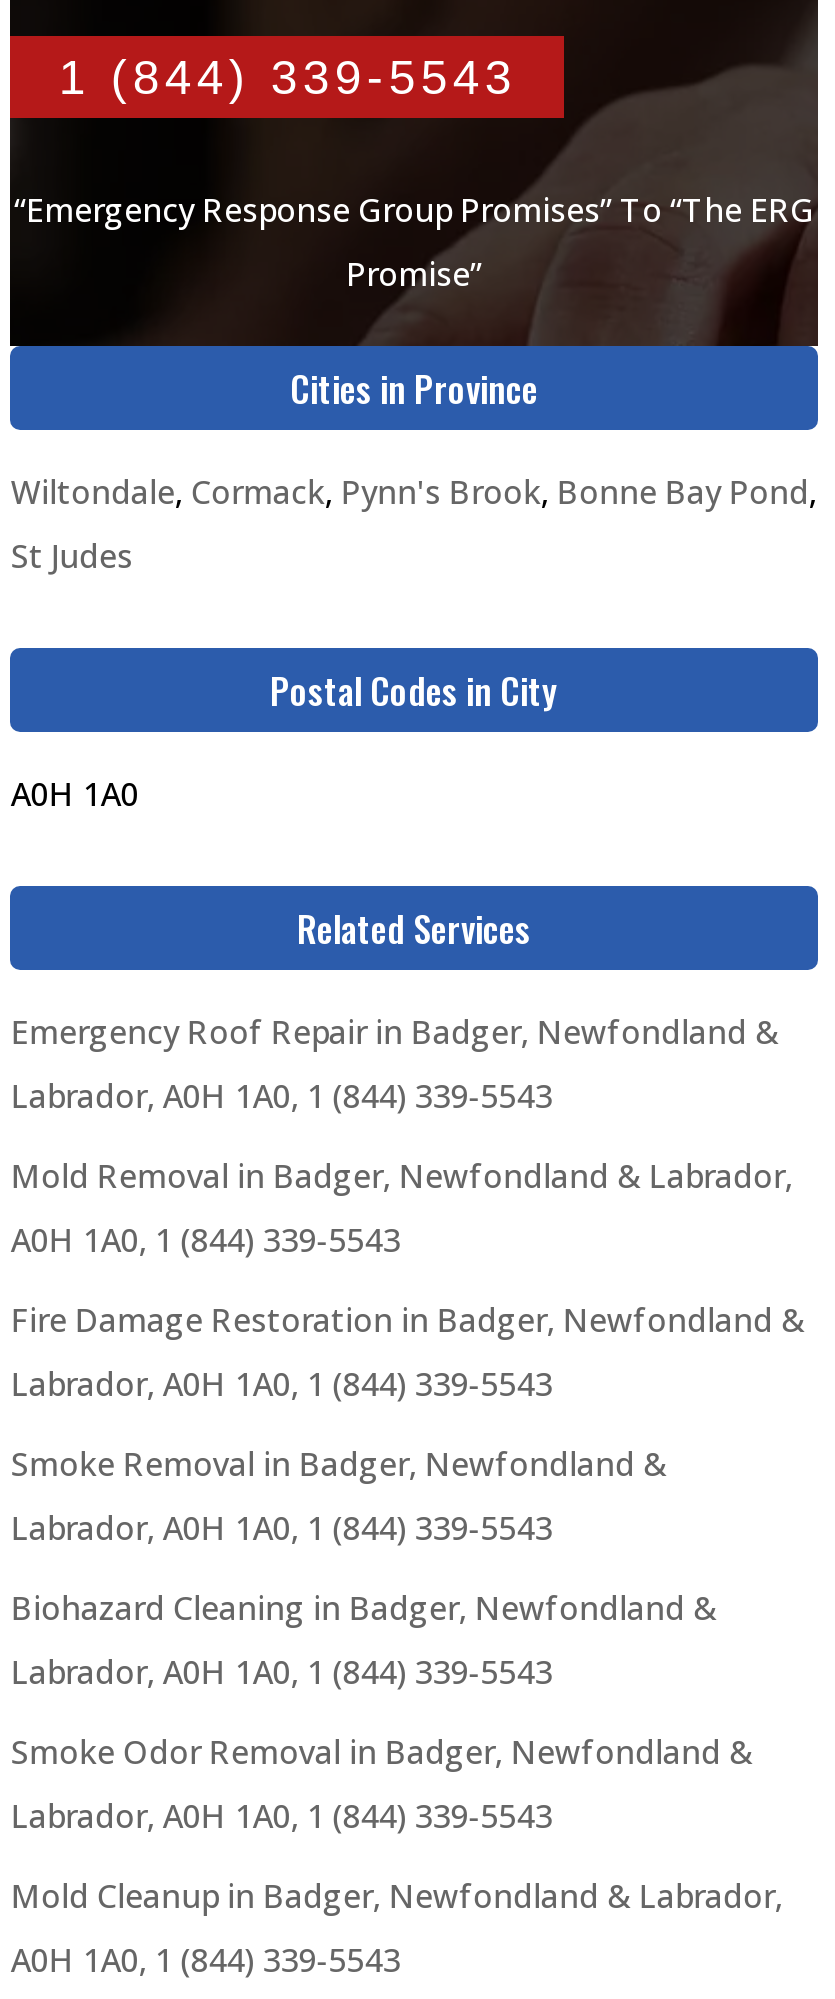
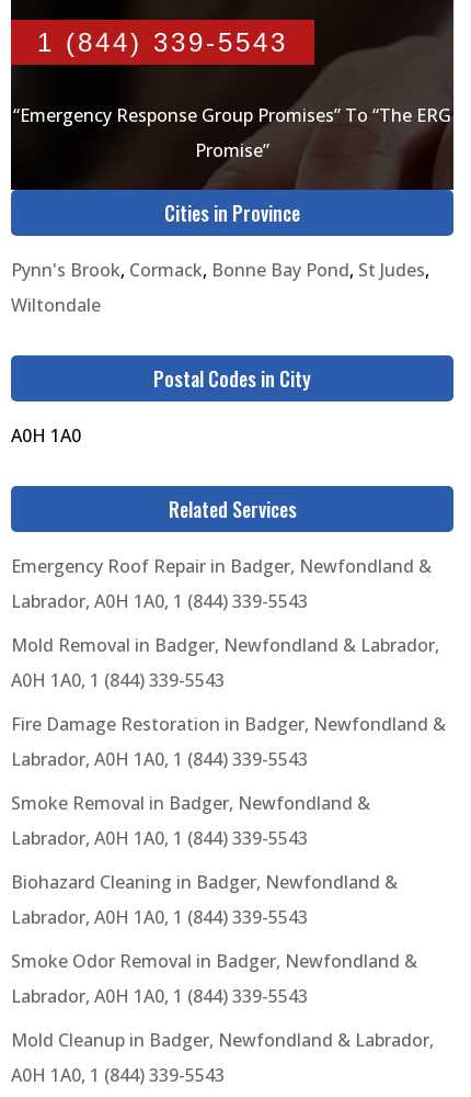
- Wiltondale, Cormack, Pynn's Brook, Bonne Bay Pond,
+ Pynn's Brook, Cormack, Bonne Bay Pond, St Judes,

- St Judes
+ Wiltondale
